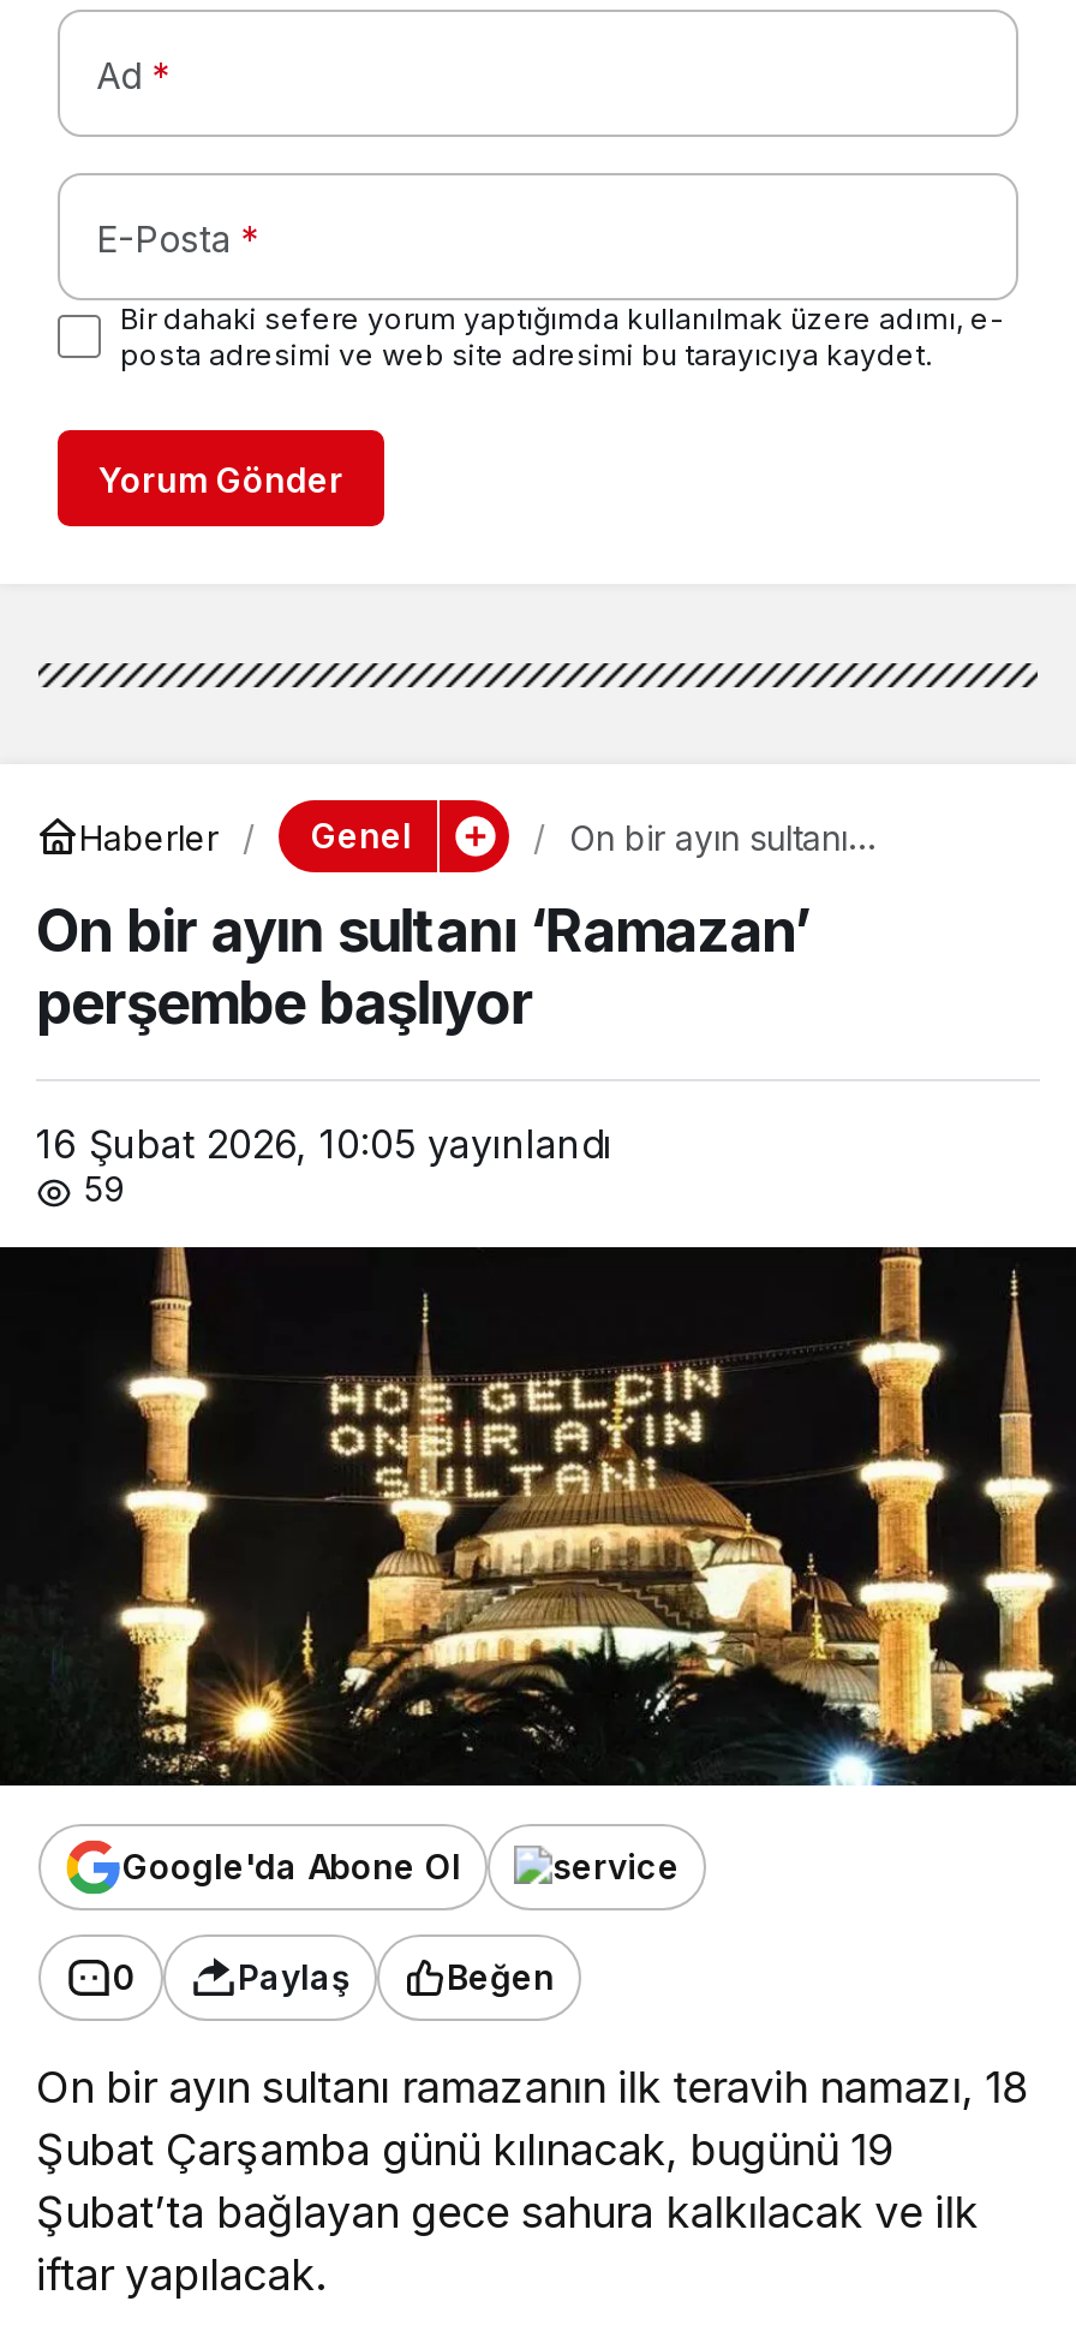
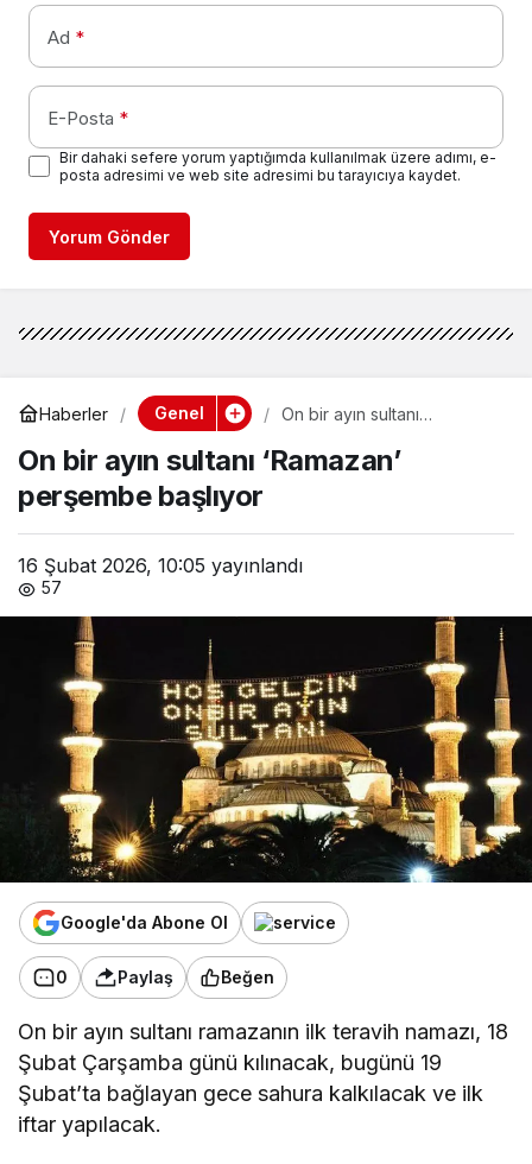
- 59
+ 57
